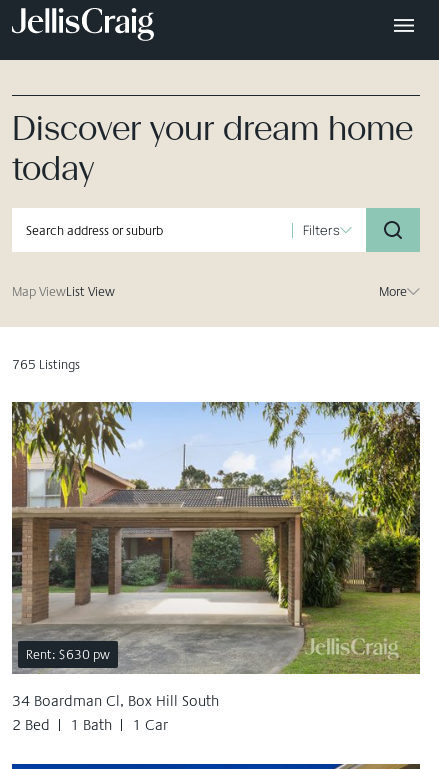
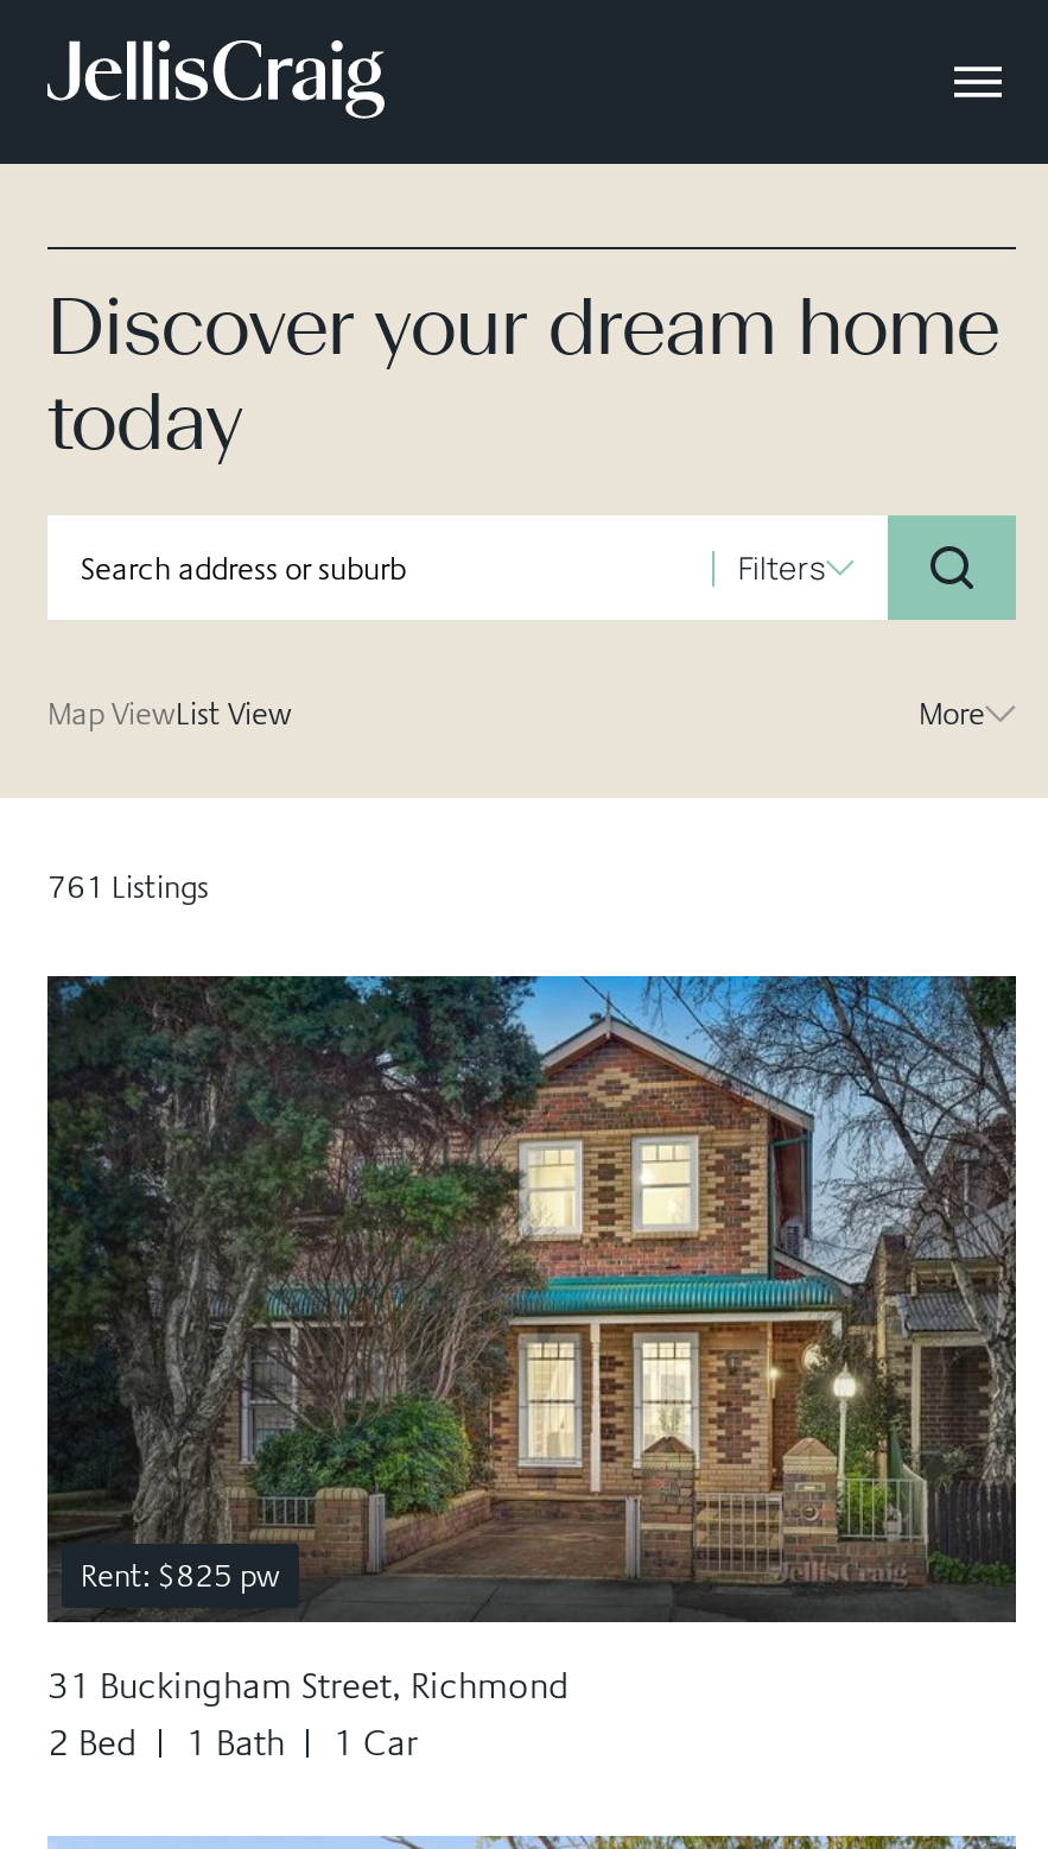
- 765 Listings
+ 761 Listings

- [image]
- Rent: $630 pw
+ [image]
+ Rent: $825 pw

- 34 Boardman Cl, Box Hill South
+ 31 Buckingham Street, Richmond
